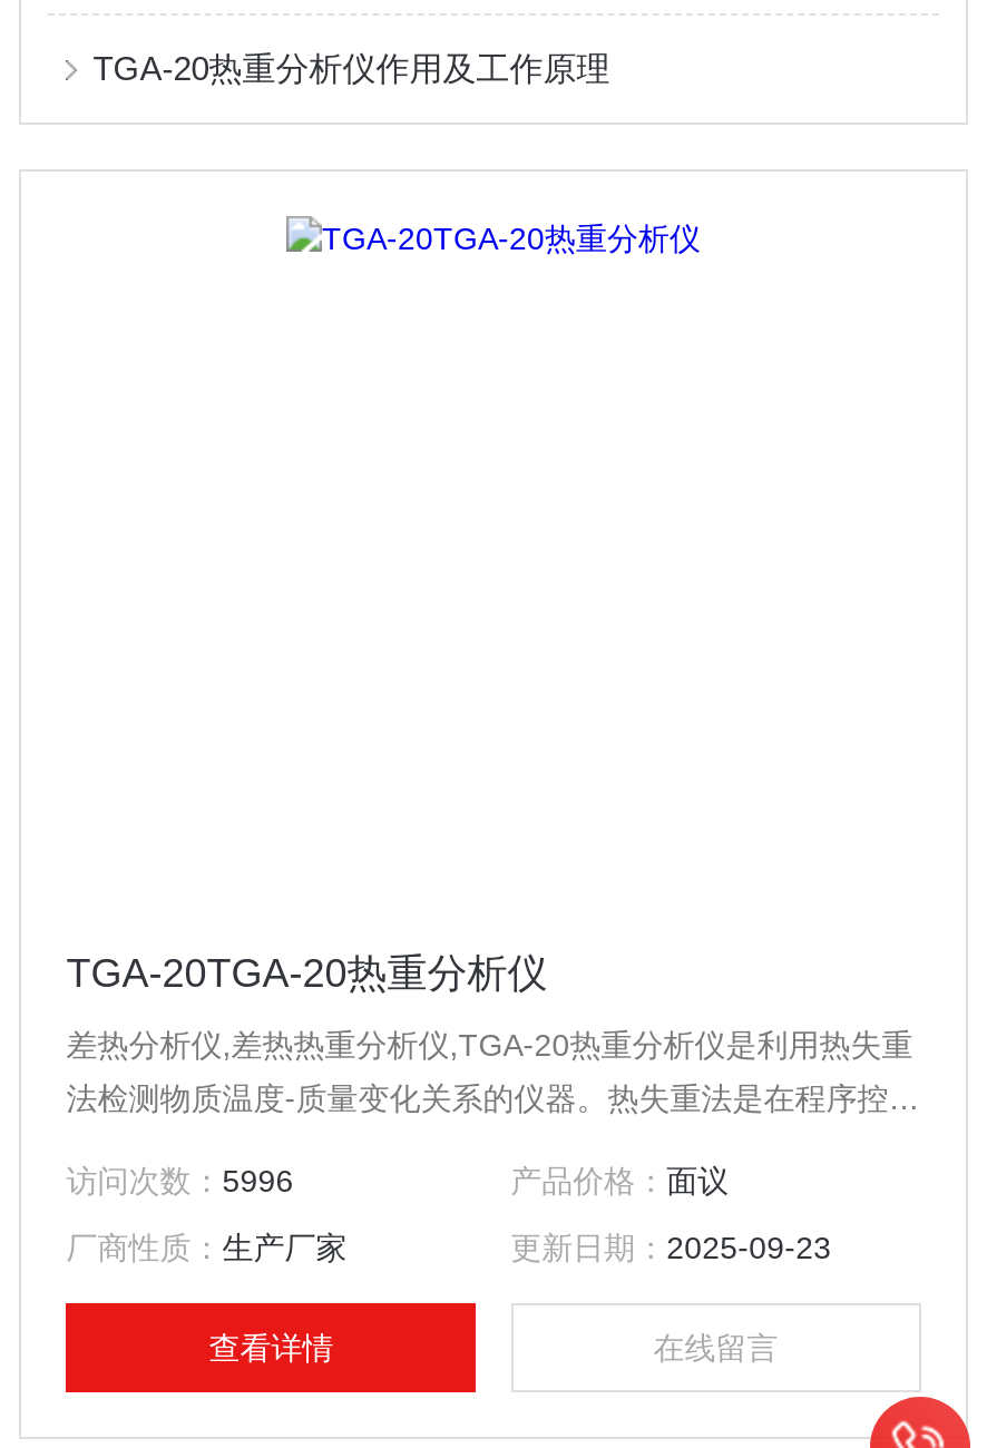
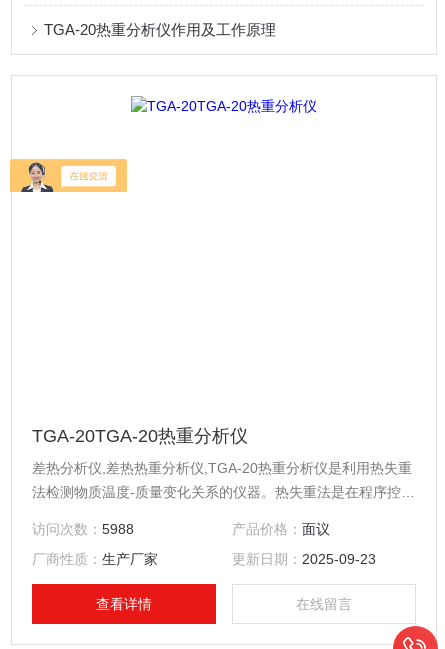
+ [image]

- 访问次数：5996
+ 访问次数：5988
